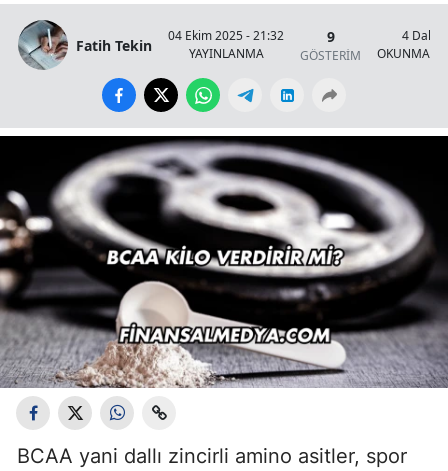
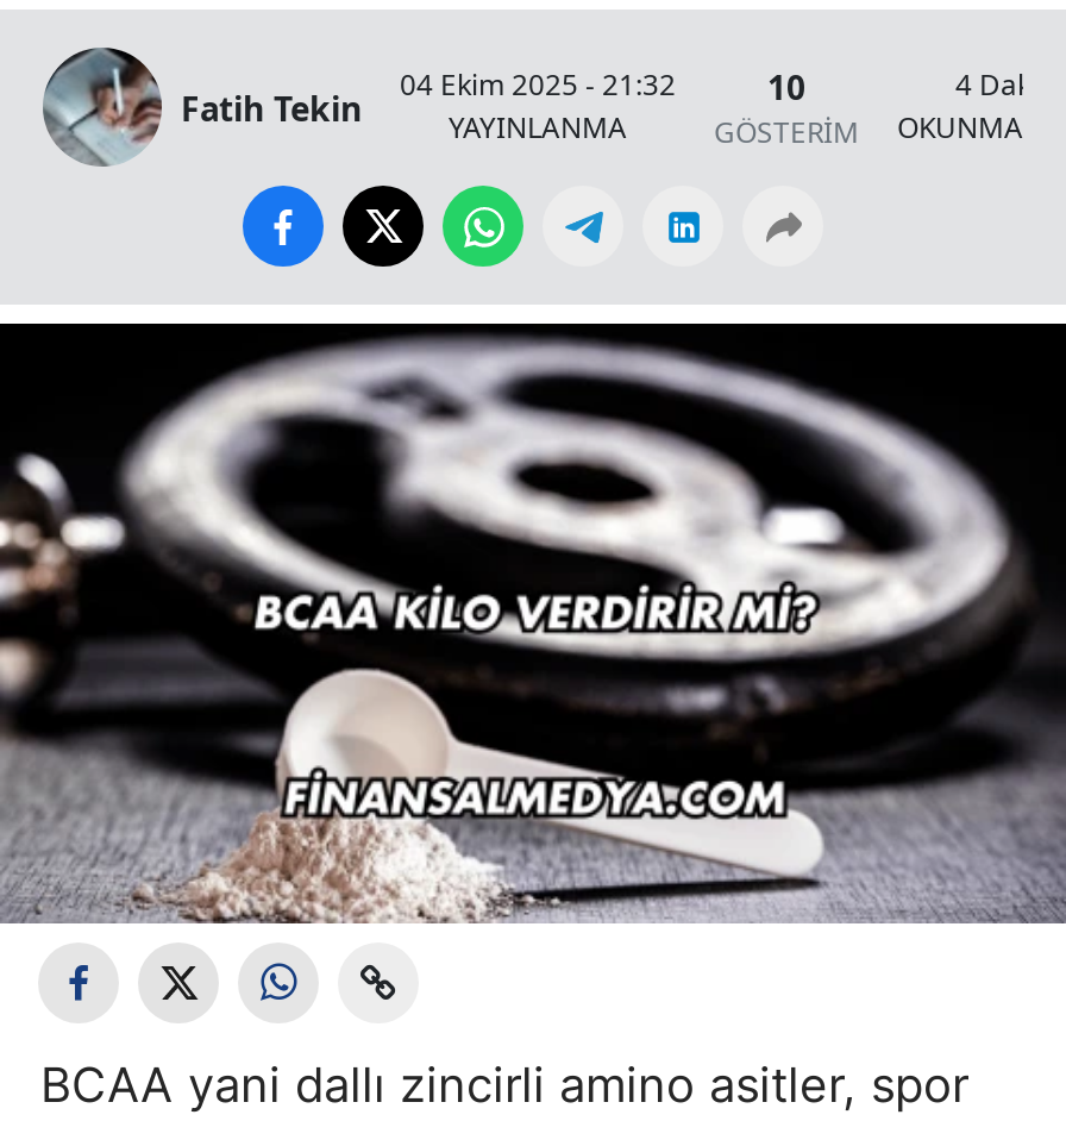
- 9
+ 10
